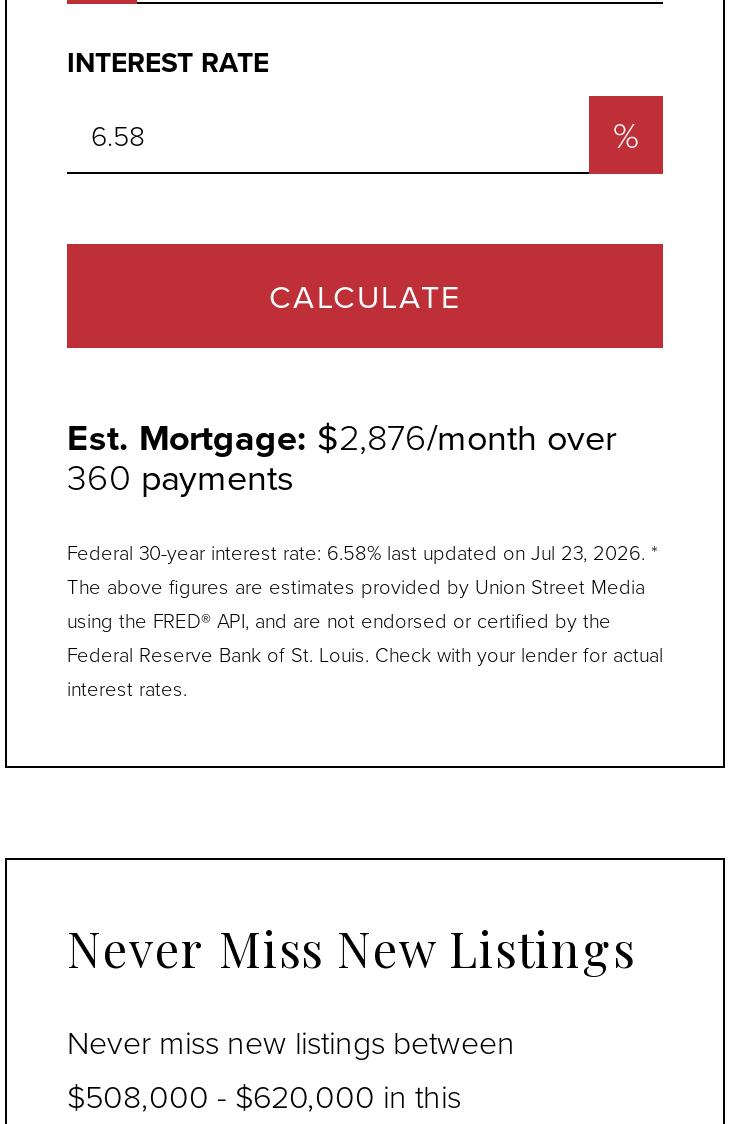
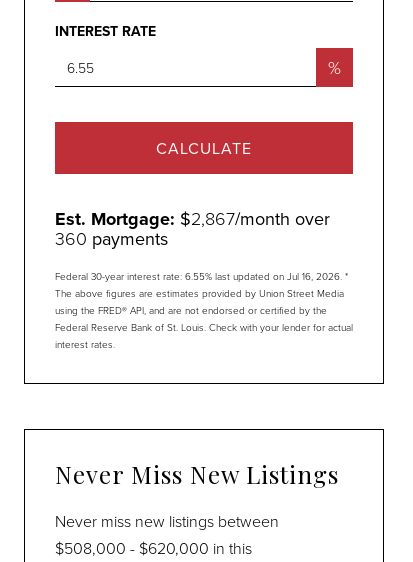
- Est. Mortgage: $2,876/month over
+ Est. Mortgage: $2,867/month over

- Federal 30-year interest rate: 6.58% last updated on Jul 23, 2026. *
+ Federal 30-year interest rate: 6.55% last updated on Jul 16, 2026. *
